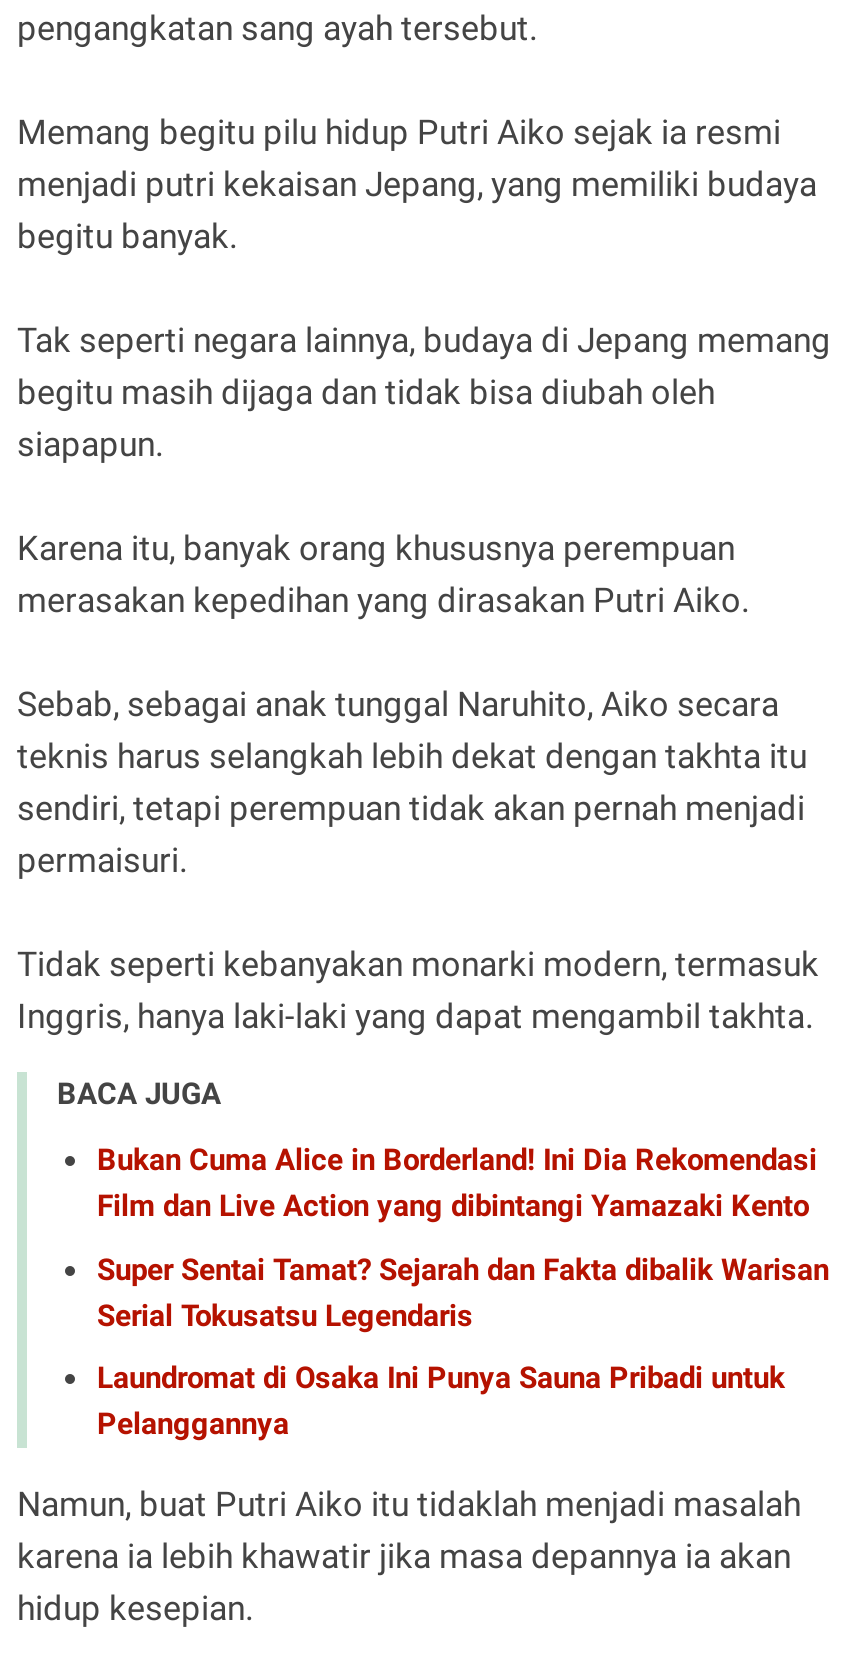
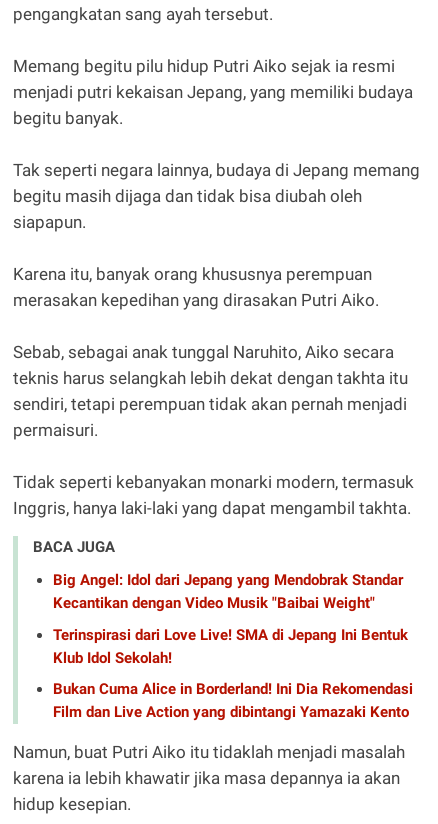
+ Big Angel: Idol dari Jepang yang Mendobrak Standar
+ Kecantikan dengan Video Musik "Baibai Weight"
+ Terinspirasi dari Love Live! SMA di Jepang Ini Bentuk
+ Klub Idol Sekolah!

moved down: Bukan Cuma Alice in Borderland! Ini Dia Rekomendasi | Film dan Live Action yang dibintangi Yamazaki Kento

- Super Sentai Tamat? Sejarah dan Fakta dibalik Warisan
- Serial Tokusatsu Legendaris
- Laundromat di Osaka Ini Punya Sauna Pribadi untuk
- Pelanggannya
